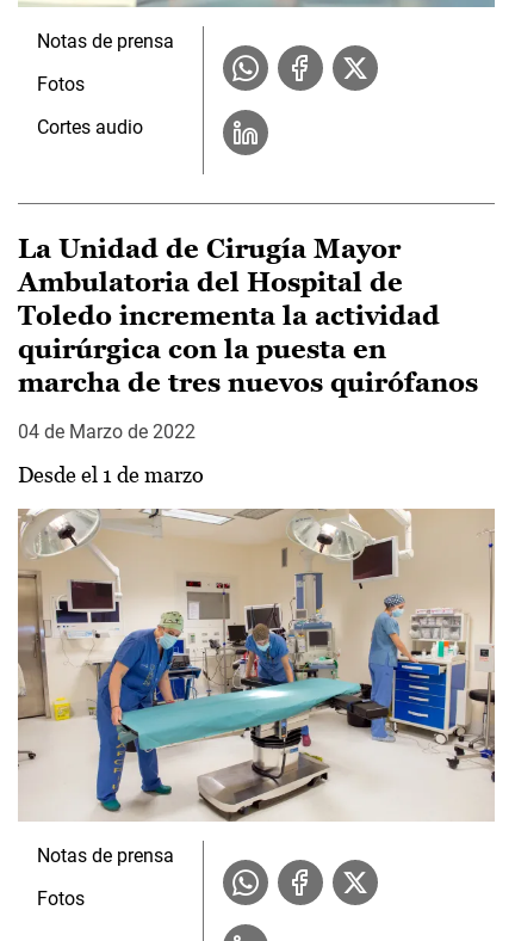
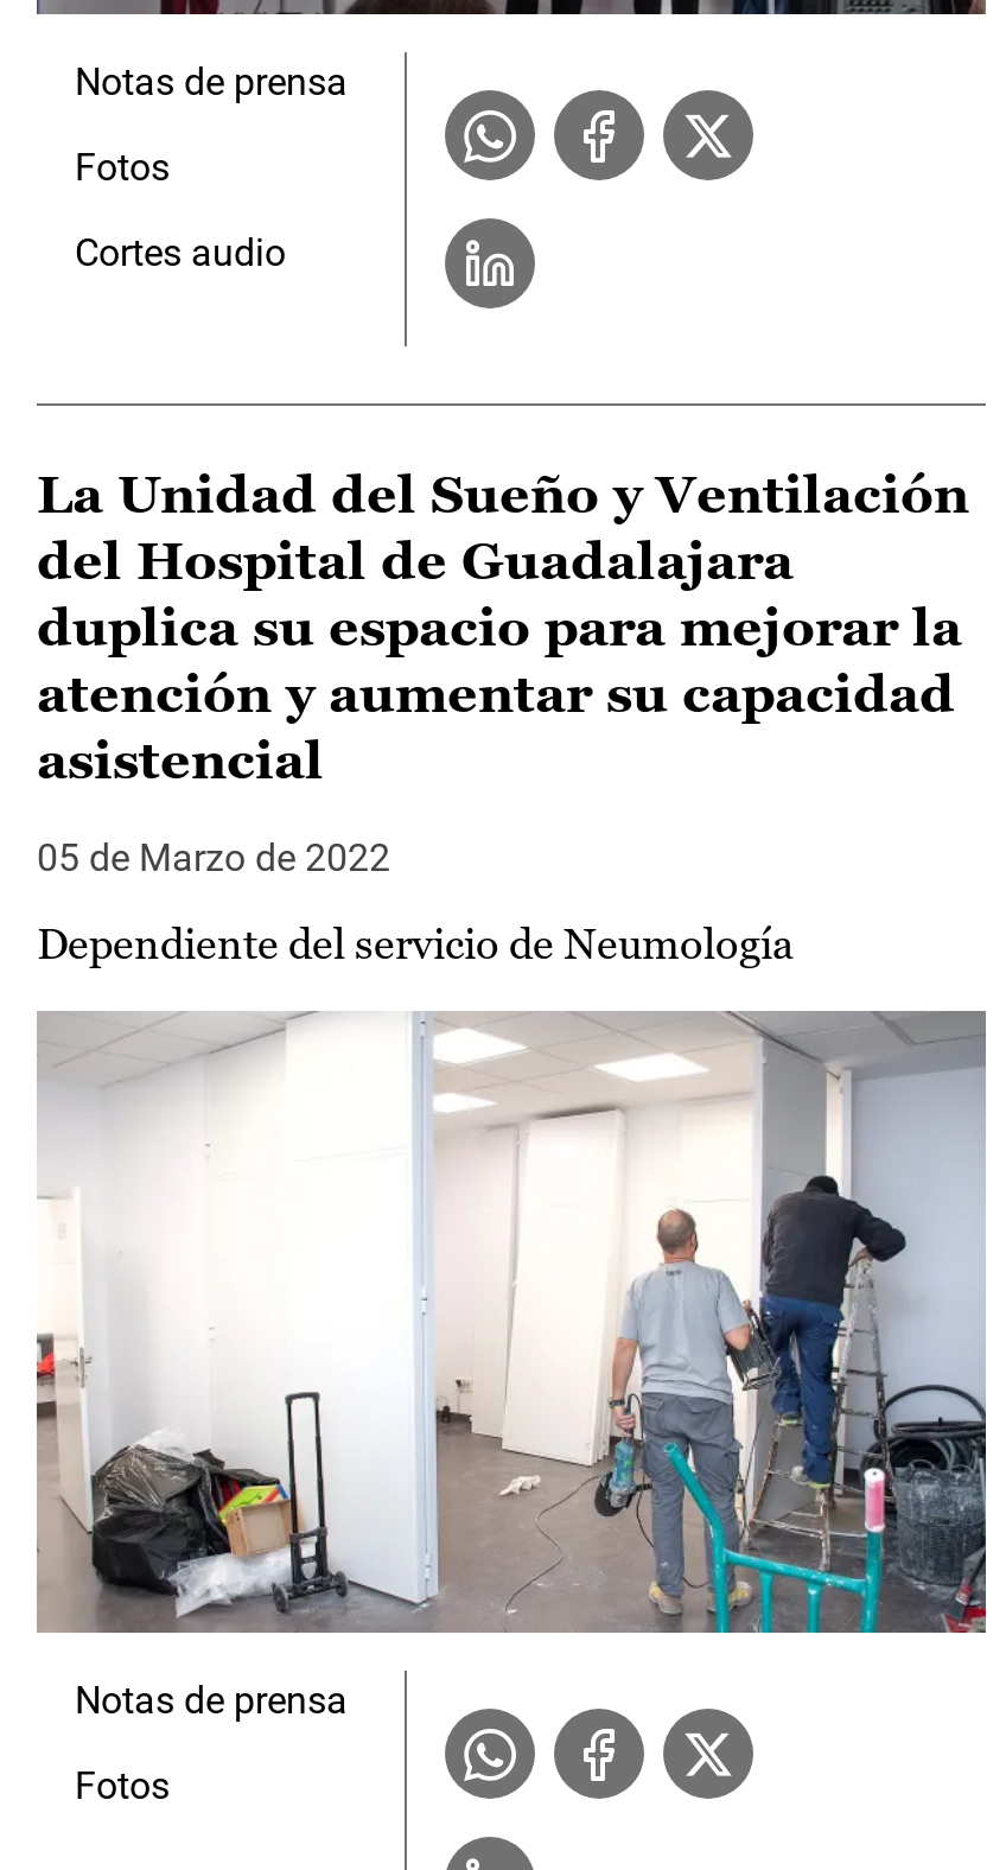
- La Unidad de Cirugía Mayor
- Ambulatoria del Hospital de
- Toledo incrementa la actividad
- quirúrgica con la puesta en
- marcha de tres nuevos quirófanos
+ La Unidad del Sueño y Ventilación
+ del Hospital de Guadalajara
+ duplica su espacio para mejorar la
+ atención y aumentar su capacidad
+ asistencial

- 04 de Marzo de 2022
+ 05 de Marzo de 2022

- Desde el 1 de marzo
+ Dependiente del servicio de Neumología

- [image]
+ [image]
